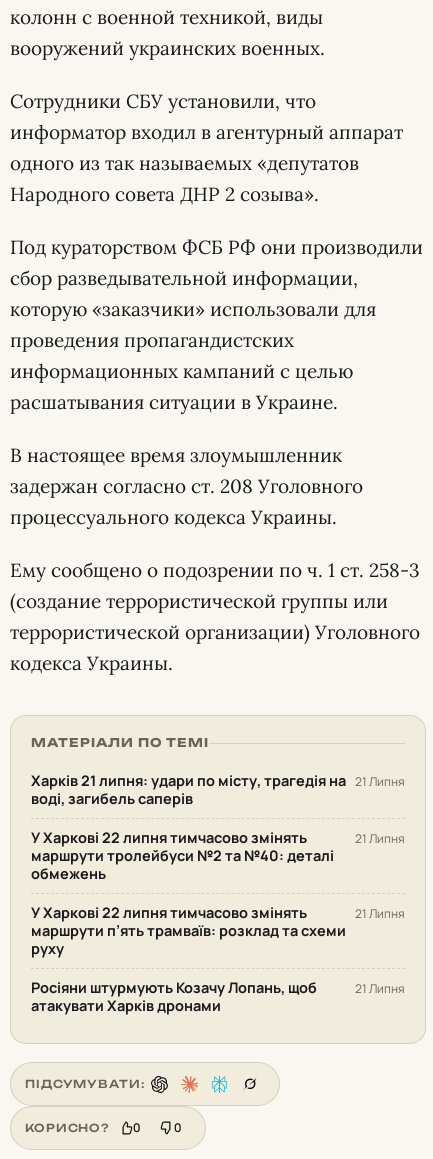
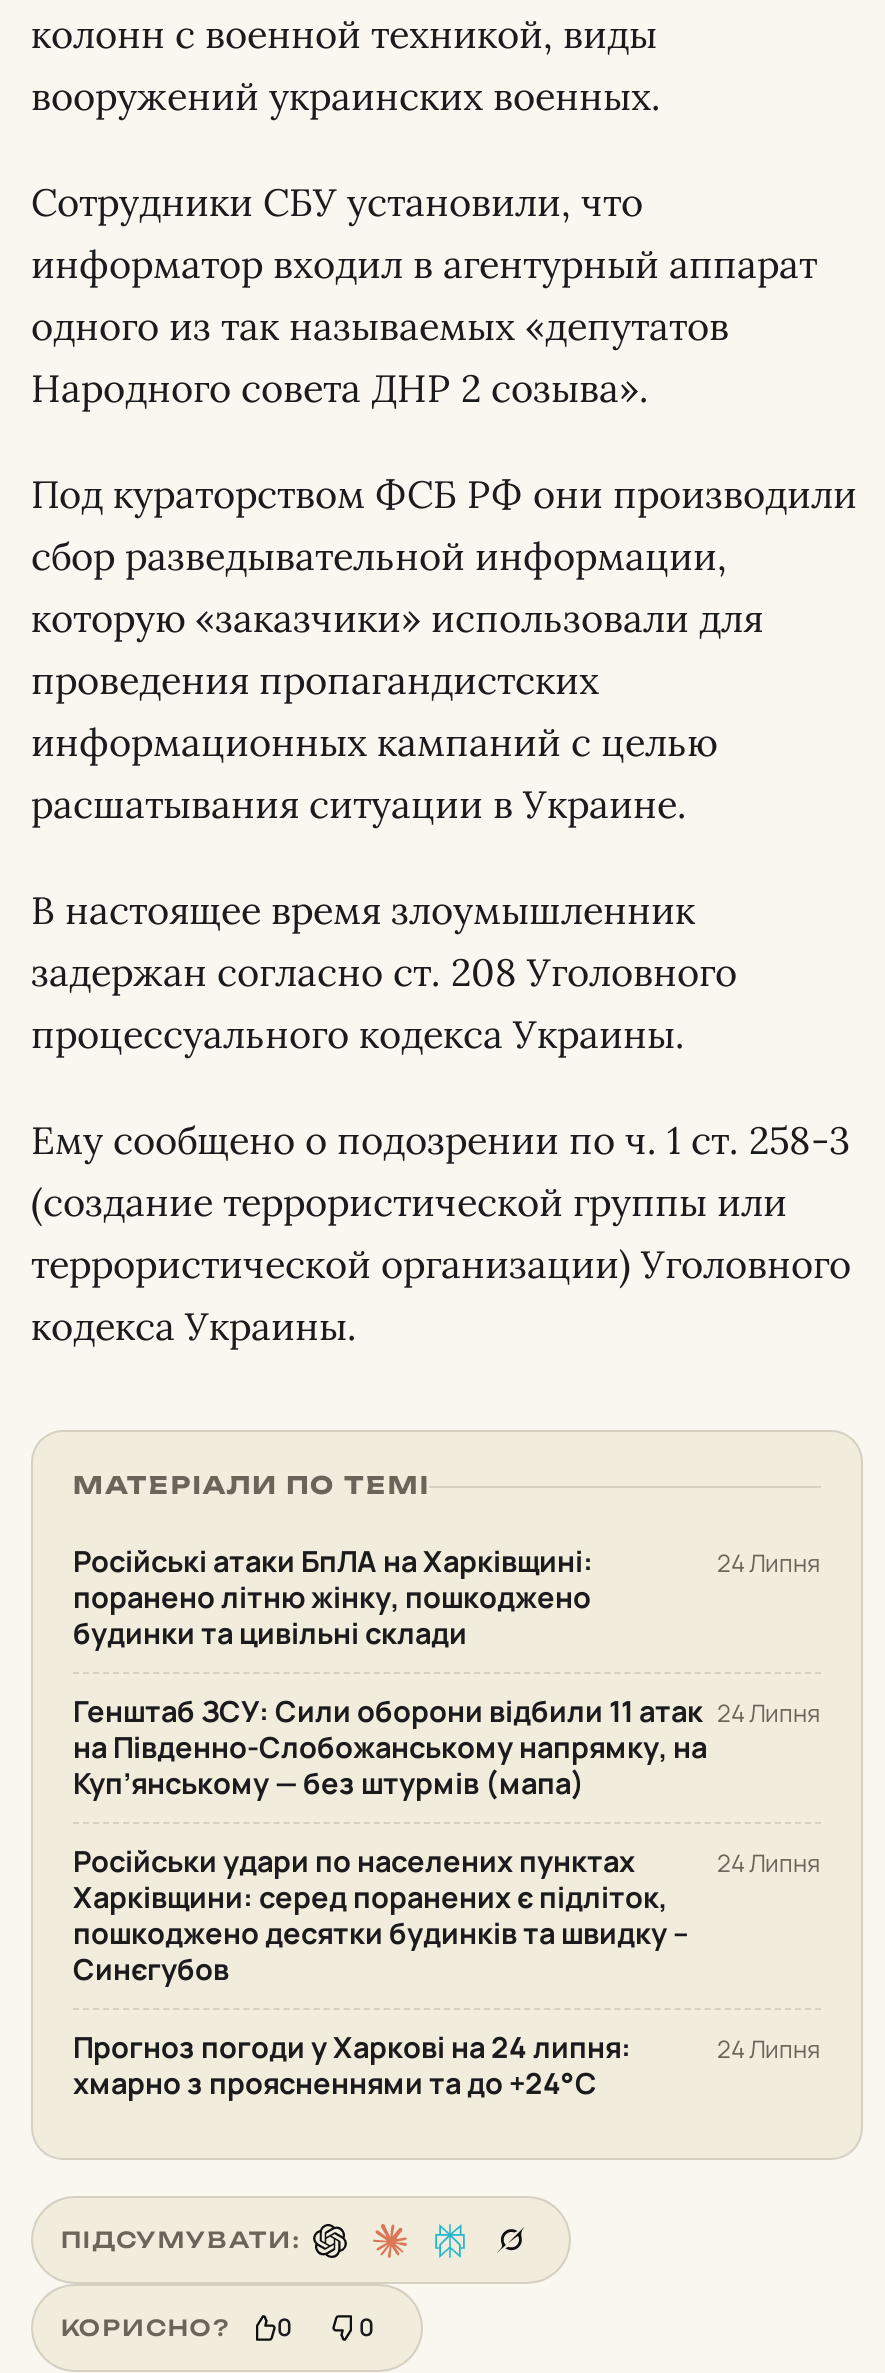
- Харків 21 липня: удари по місту, трагедія на
- воді, загибель саперів
+ Російські атаки БпЛА на Харківщині:
+ поранено літню жінку, пошкоджено
+ будинки та цивільні склади

- 21 Липня
+ 24 Липня

- У Харкові 22 липня тимчасово змінять
- маршрути тролейбуси №2 та №40: деталі
- обмежень
+ Генштаб ЗСУ: Сили оборони відбили 11 атак
+ на Південно-Слобожанському напрямку, на
+ Куп’янському — без штурмів (мапа)

- 21 Липня
+ 24 Липня

- У Харкові 22 липня тимчасово змінять
- маршрути п’ять трамваїв: розклад та схеми
- руху
+ Російськи удари по населених пунктах
+ Харківщини: серед поранених є підліток,
+ пошкоджено десятки будинків та швидку –
+ Синєгубов

- 21 Липня
+ 24 Липня

- Росіяни штурмують Козачу Лопань, щоб
- атакувати Харків дронами
+ Прогноз погоди у Харкові на 24 липня:
+ хмарно з проясненнями та до +24°С

- 21 Липня
+ 24 Липня
